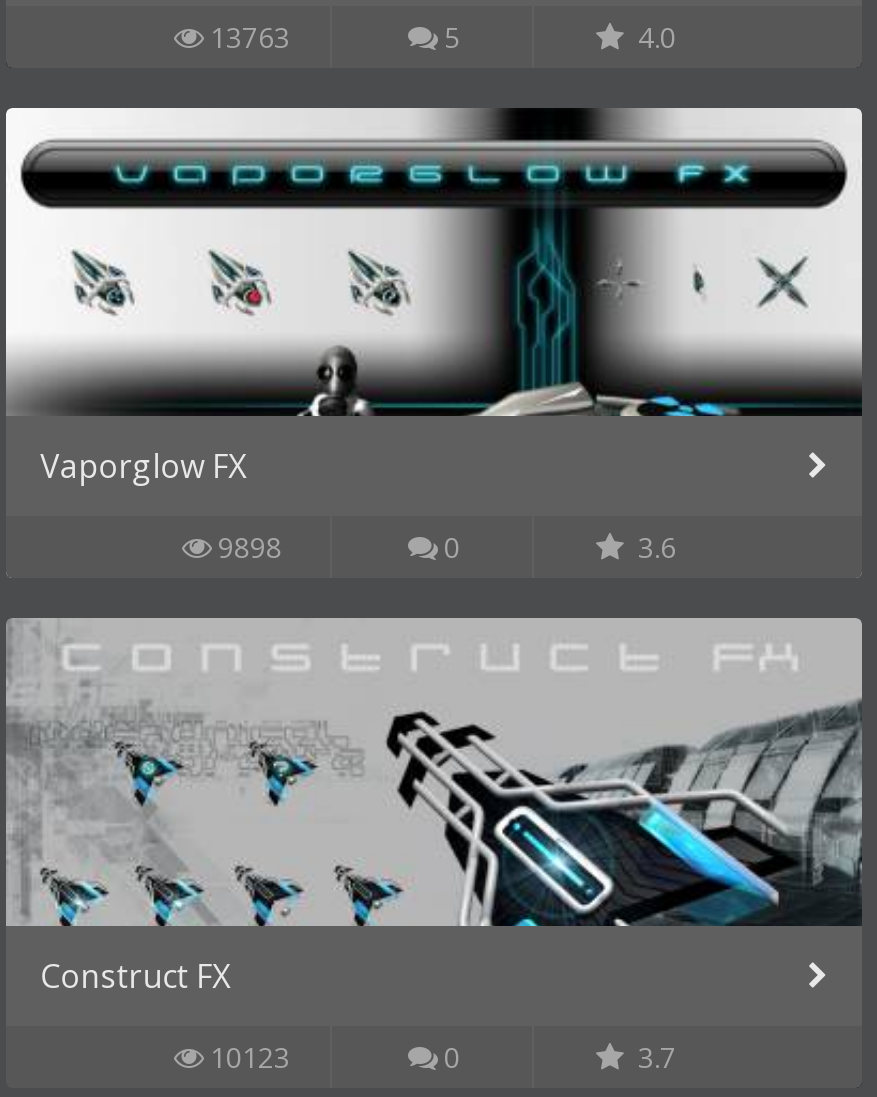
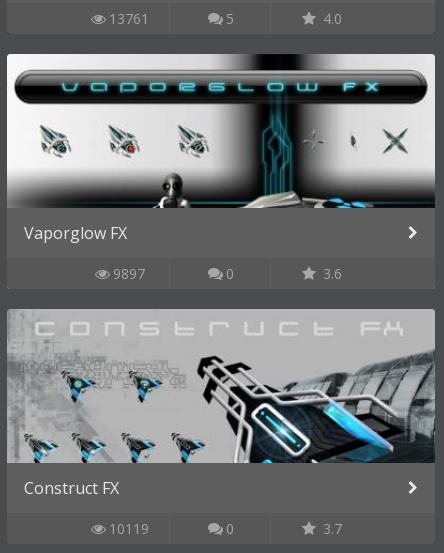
- 13763
+ 13761

- 9898
+ 9897

- 10123
+ 10119
